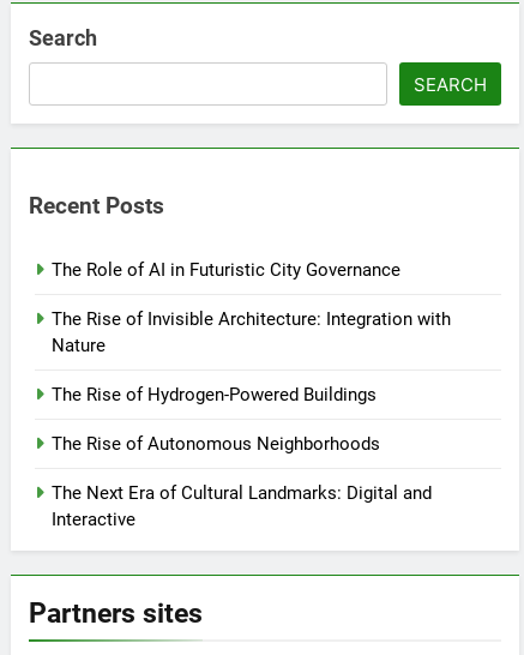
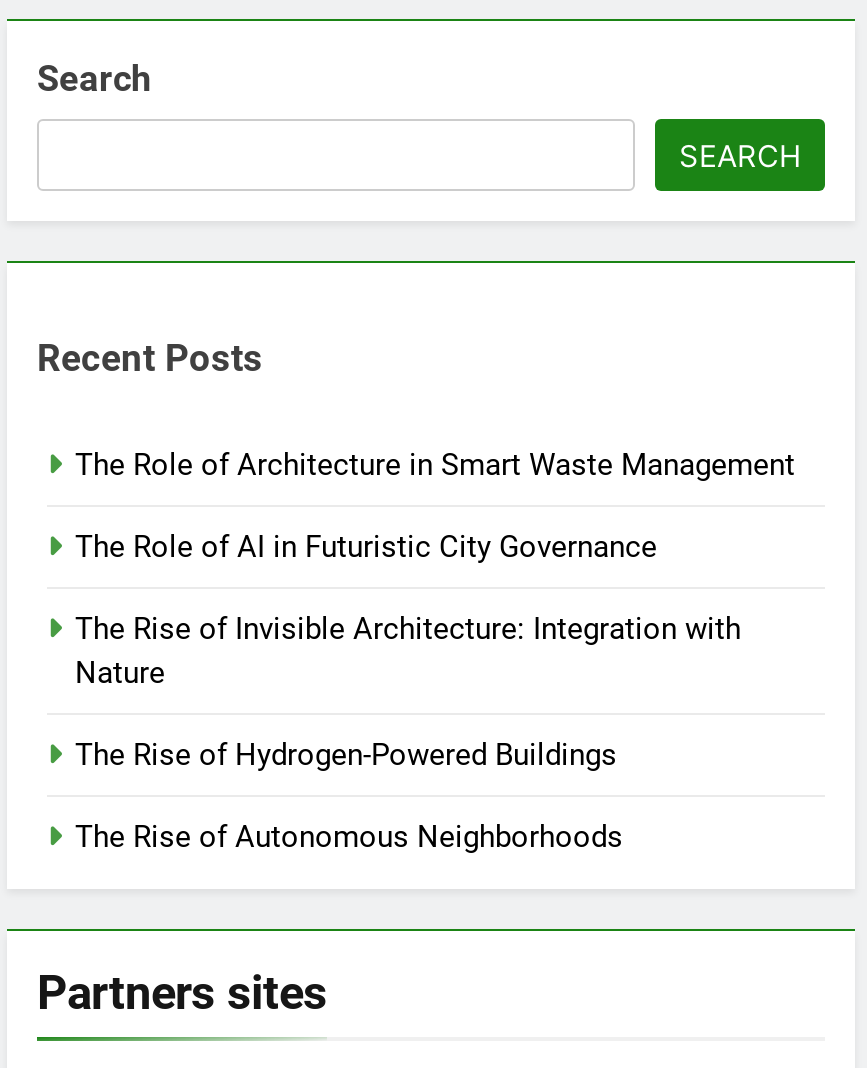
+ The Role of Architecture in Smart Waste Management

moved down: The Role of AI in Futuristic City Governance | The Rise of Invisible Architecture: Integration with | Nature | The Rise of Hydrogen-Powered Buildings | The Rise of Autonomous Neighborhoods

- The Next Era of Cultural Landmarks: Digital and
- Interactive
